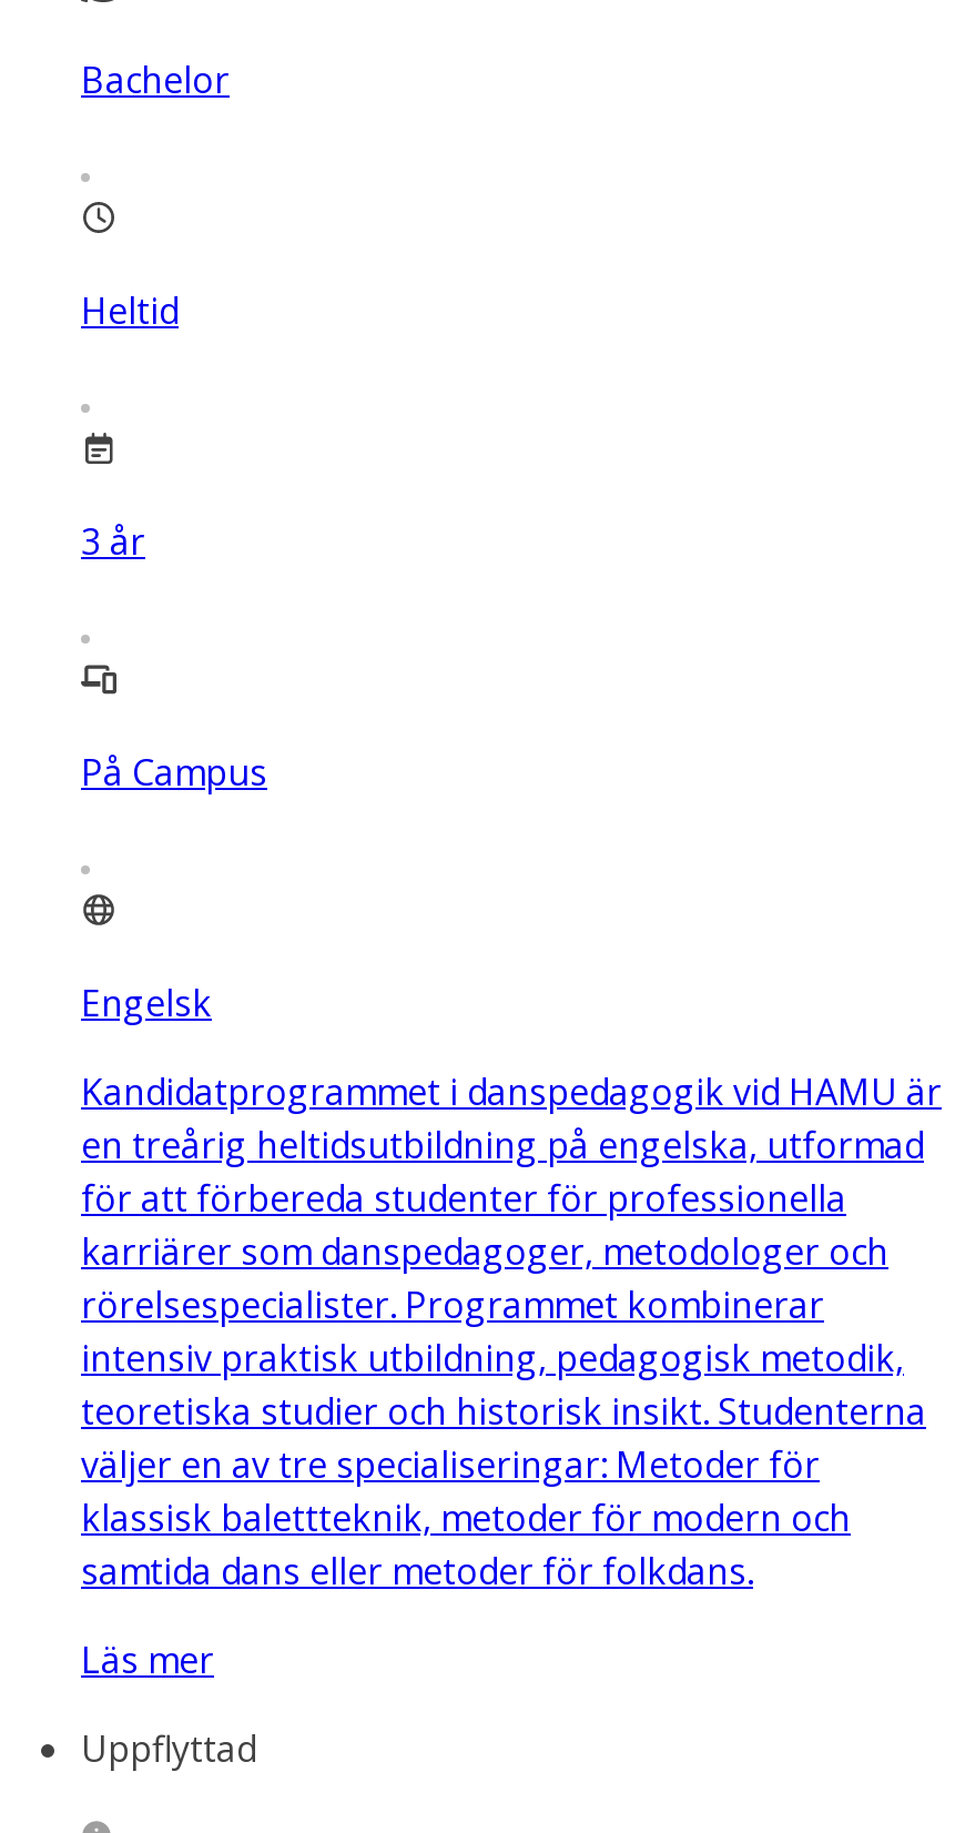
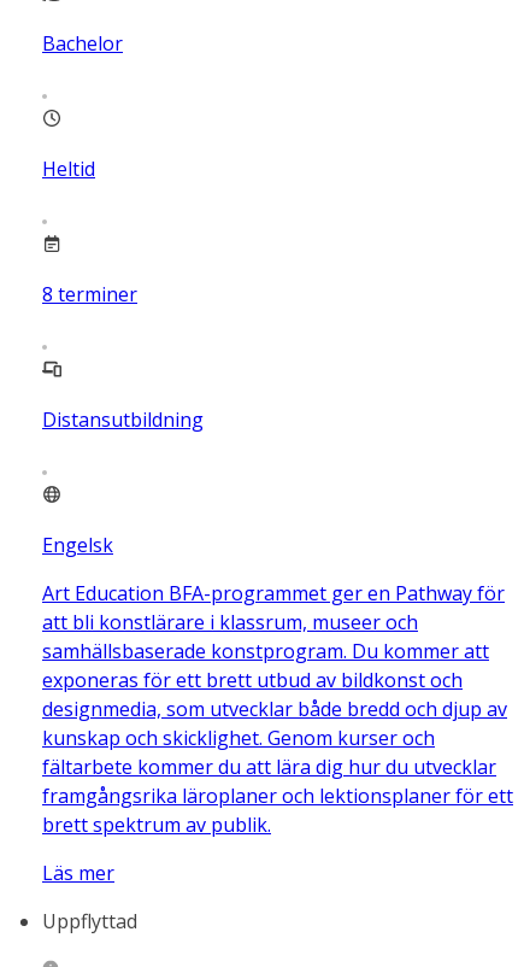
- 3 år
+ 8 terminer

- På Campus
+ Distansutbildning

- Kandidatprogrammet i danspedagogik vid HAMU är
- en treårig heltidsutbildning på engelska, utformad
- för att förbereda studenter för professionella
- karriärer som danspedagoger, metodologer och
- rörelsespecialister. Programmet kombinerar
- intensiv praktisk utbildning, pedagogisk metodik,
- teoretiska studier och historisk insikt. Studenterna
- väljer en av tre specialiseringar: Metoder för
- klassisk balettteknik, metoder för modern och
- samtida dans eller metoder för folkdans.
+ Art Education BFA-programmet ger en Pathway för
+ att bli konstlärare i klassrum, museer och
+ samhällsbaserade konstprogram. Du kommer att
+ exponeras för ett brett utbud av bildkonst och
+ designmedia, som utvecklar både bredd och djup av
+ kunskap och skicklighet. Genom kurser och
+ fältarbete kommer du att lära dig hur du utvecklar
+ framgångsrika läroplaner och lektionsplaner för ett
+ brett spektrum av publik.
